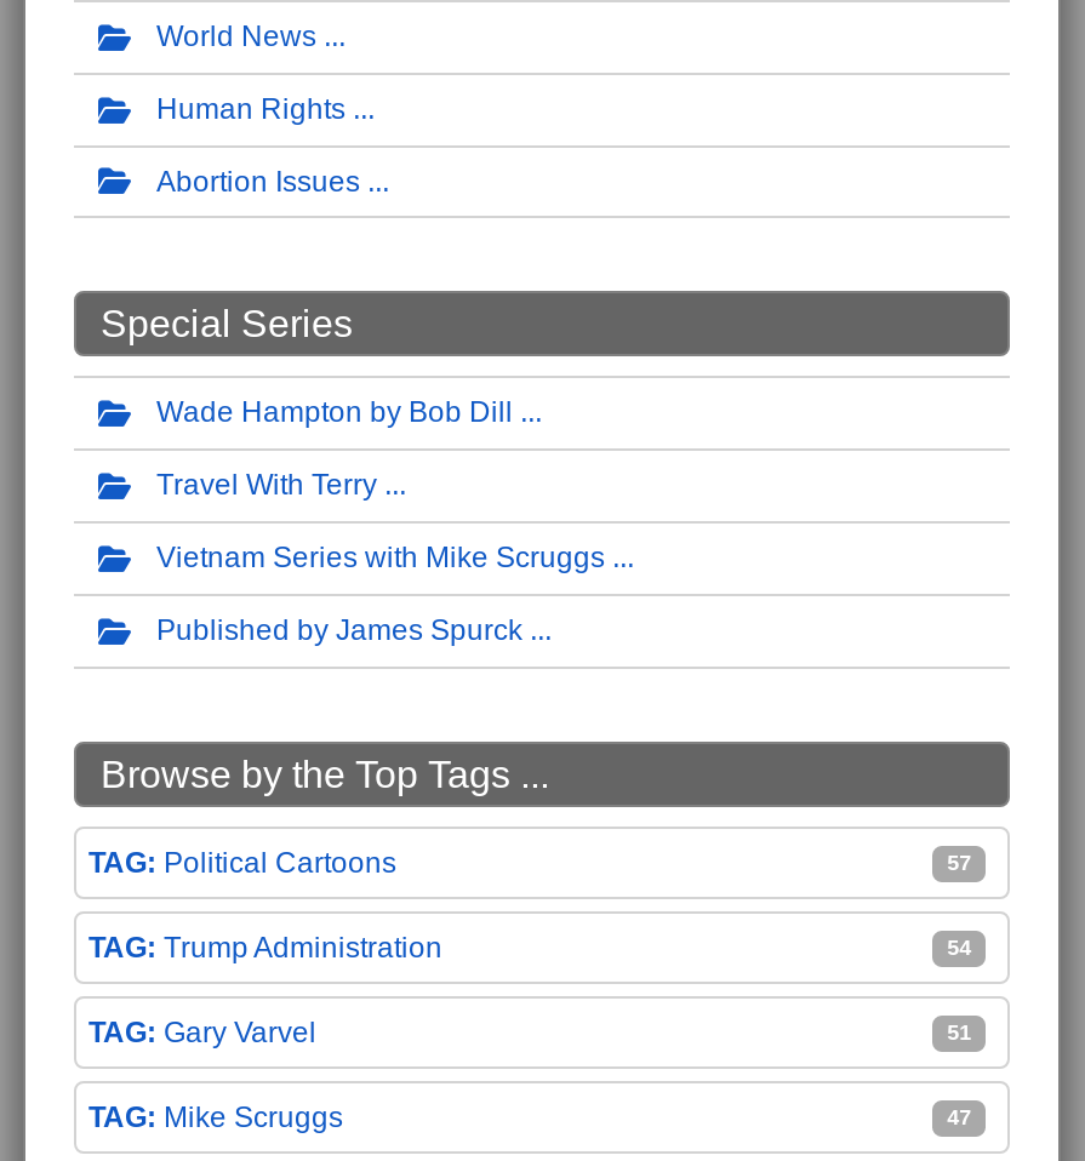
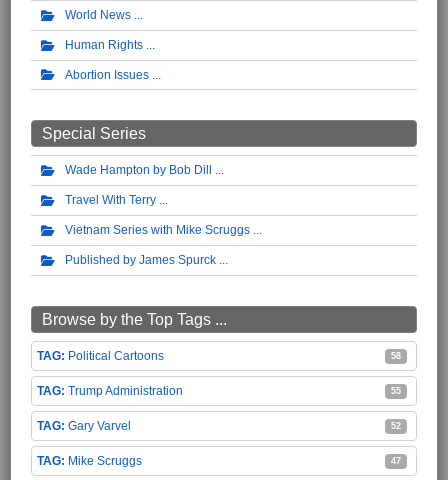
- 57
+ 58

- 54
+ 55

- 51
+ 52
